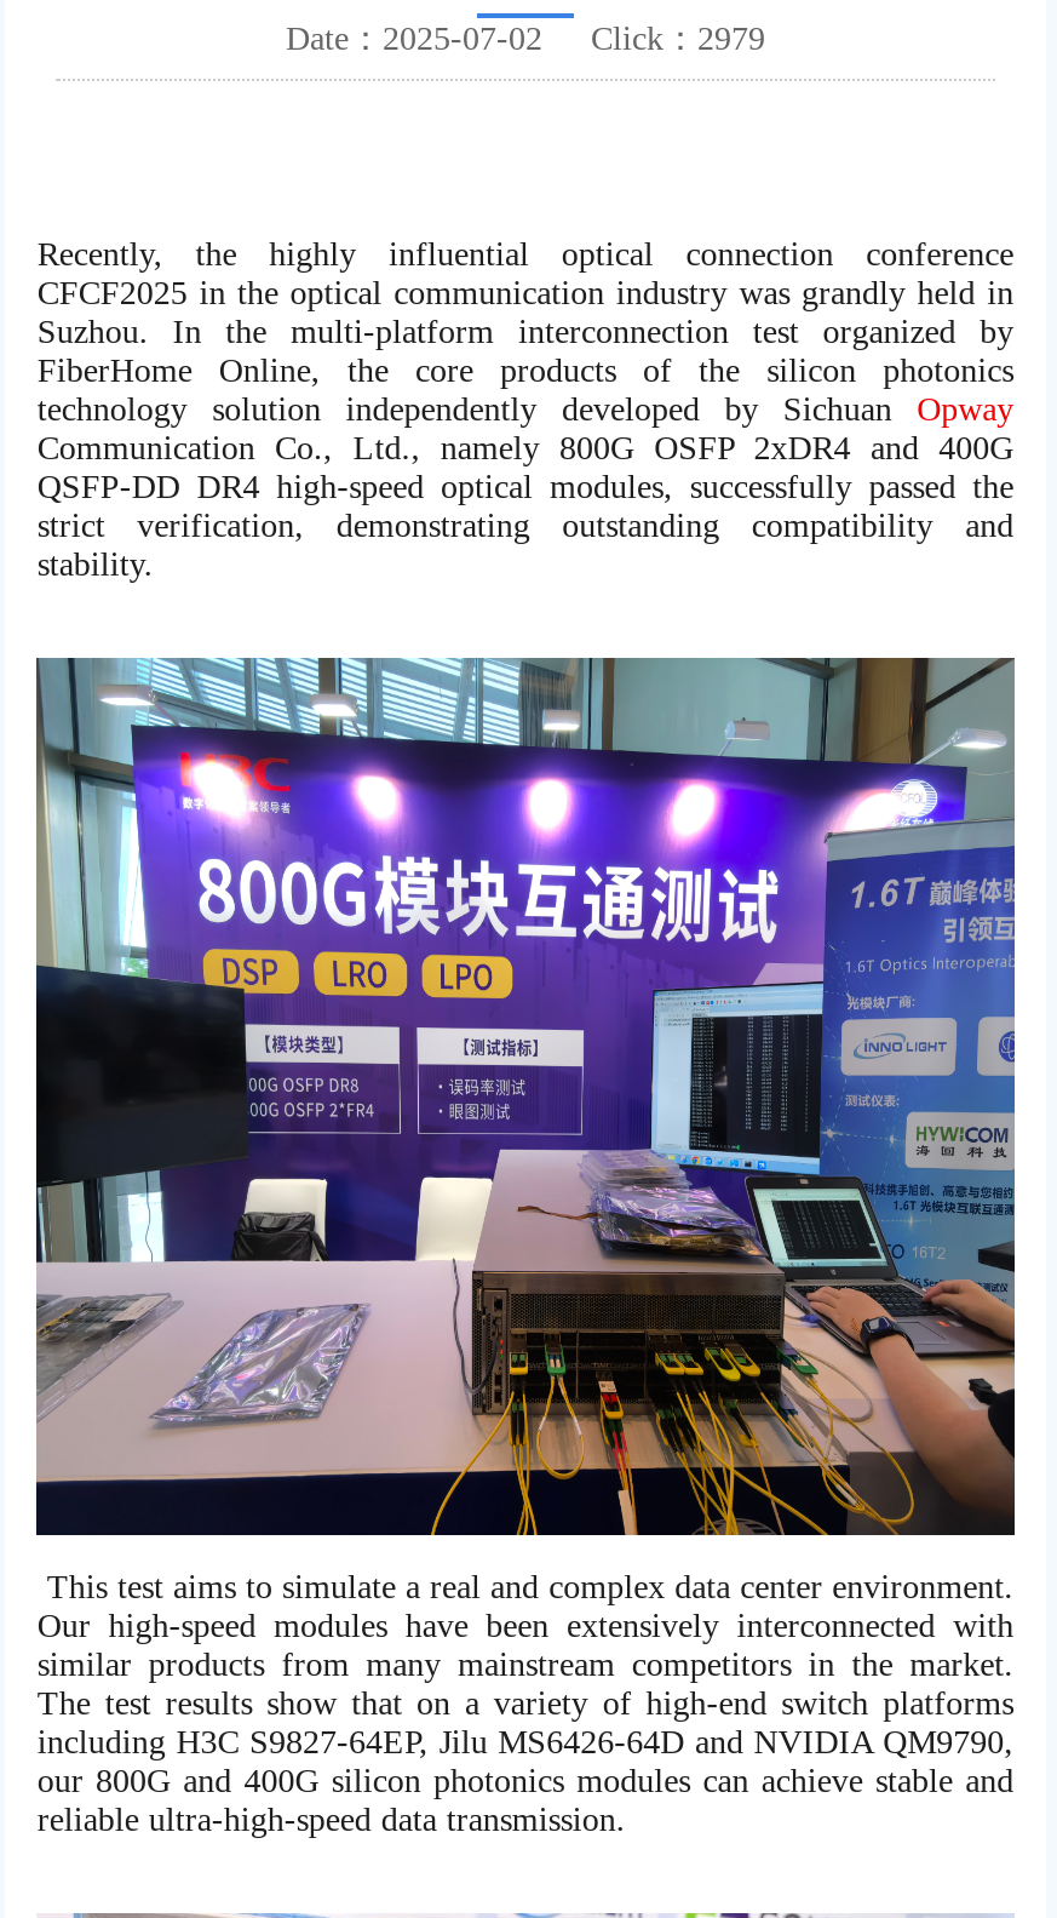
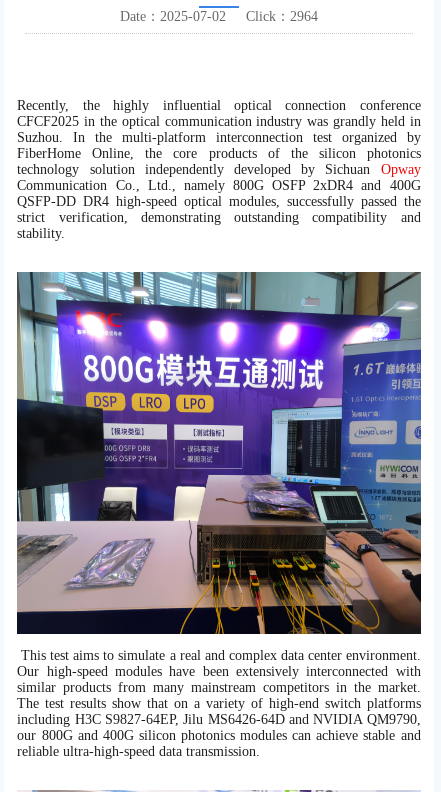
- Date：2025-07-02 Click：2979
+ Date：2025-07-02 Click：2964
